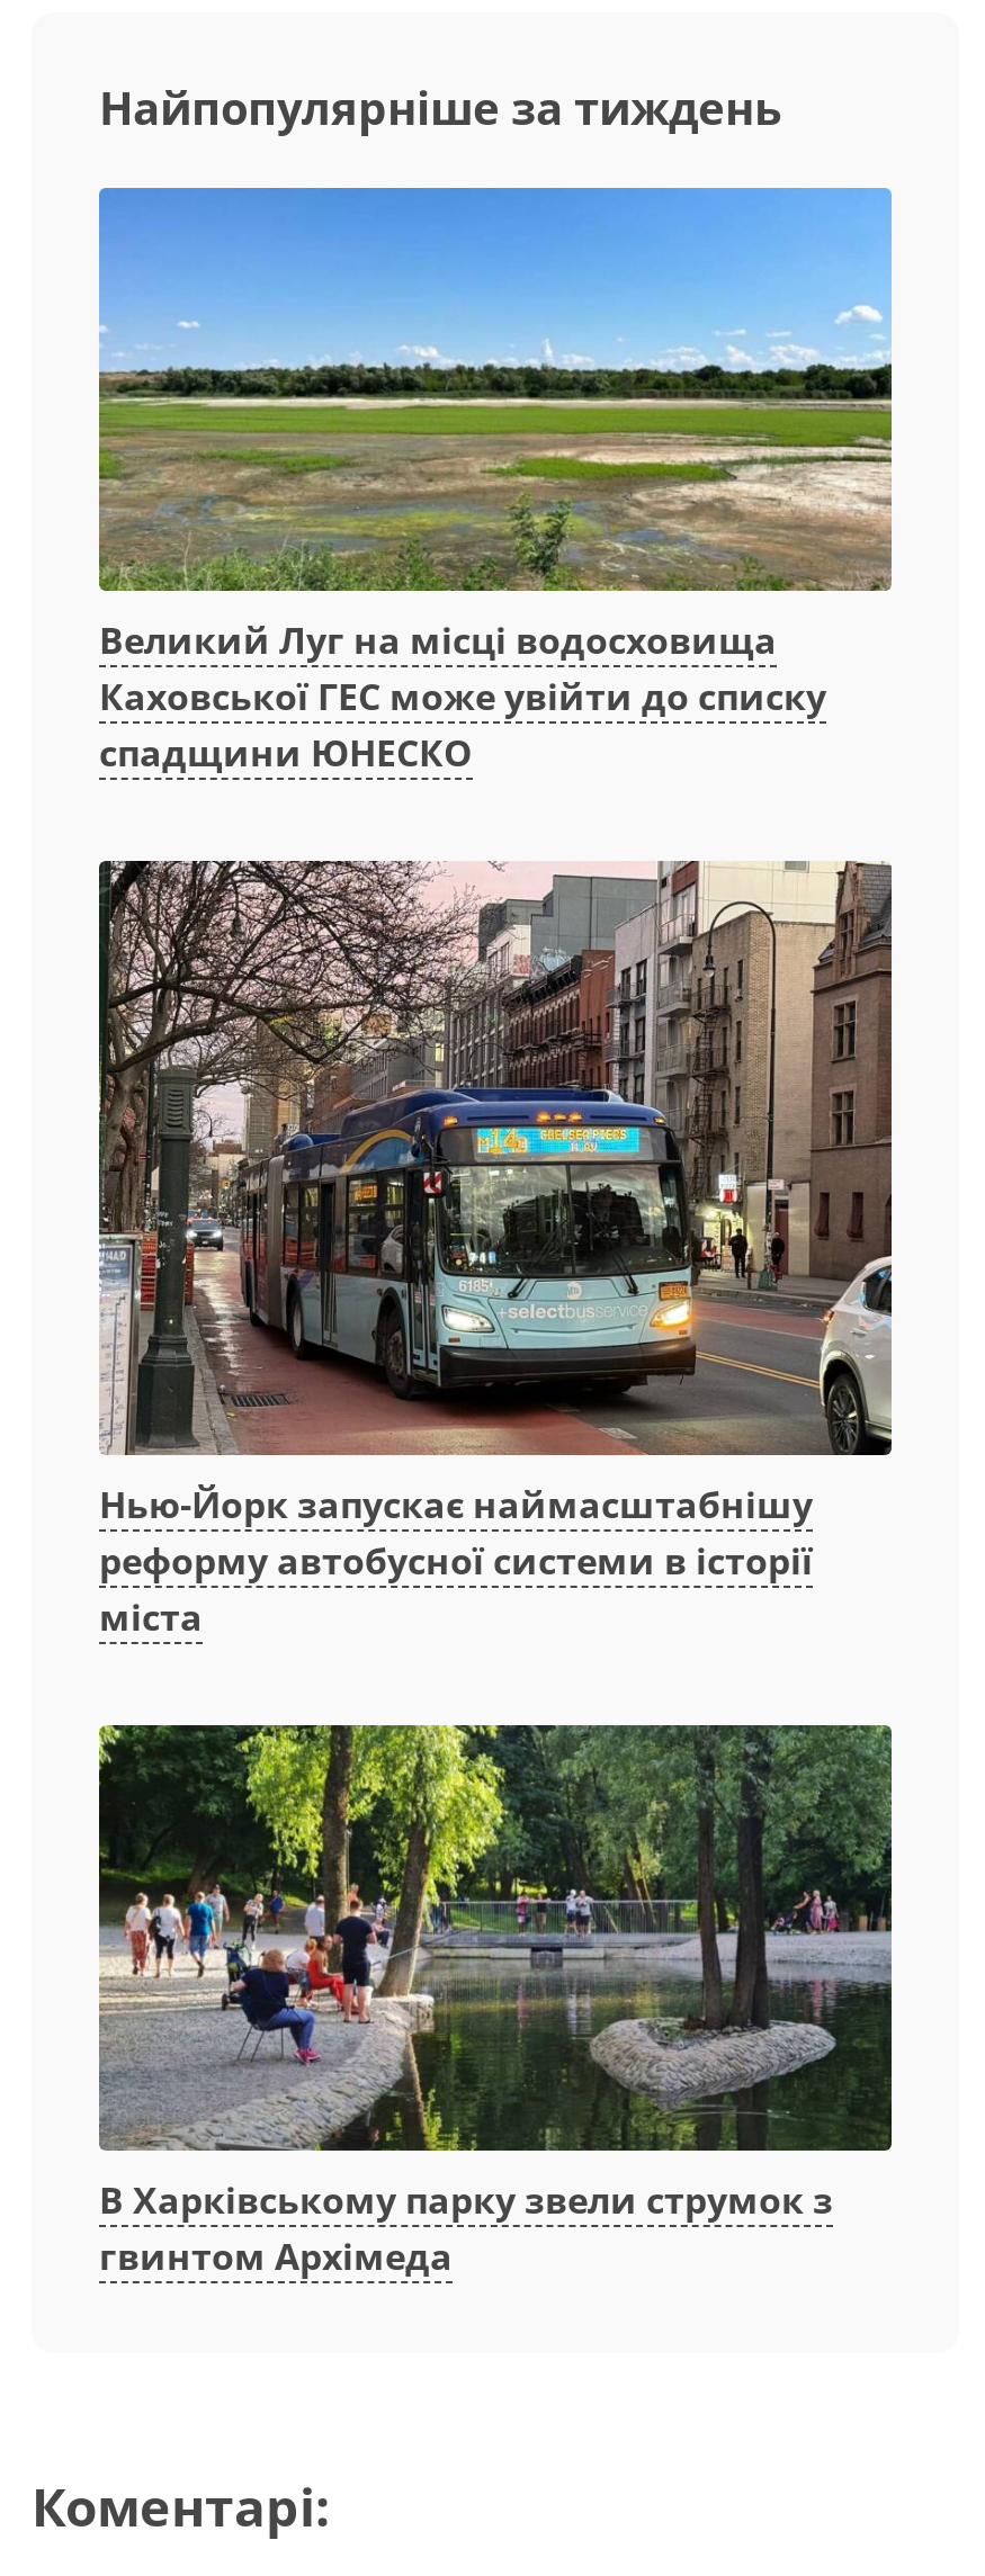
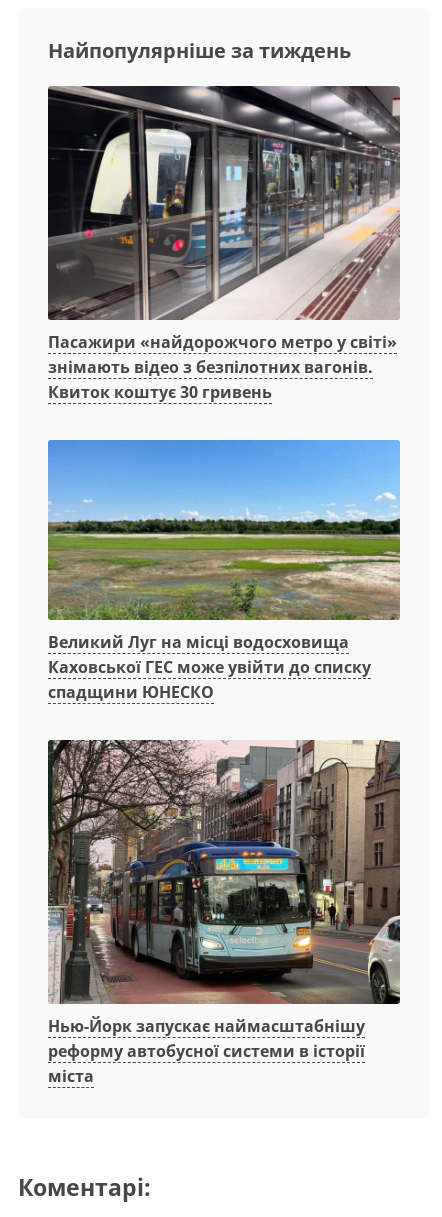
+ [image]
+ Пасажири «найдорожчого метро у світі»
+ знімають відео з безпілотних вагонів.
+ Квиток коштує 30 гривень

moved down: [image] | Великий Луг на місці водосховища | Каховської ГЕС може увійти до списку | спадщини ЮНЕСКО | Нью-Йорк запускає наймасштабнішу | реформу автобусної системи в історії | міста

- [image]
- В Харківському парку звели струмок з
- гвинтом Архімеда
